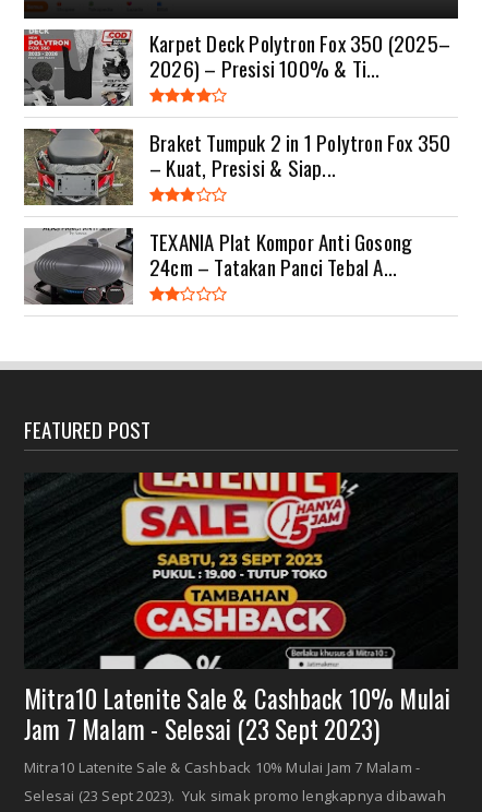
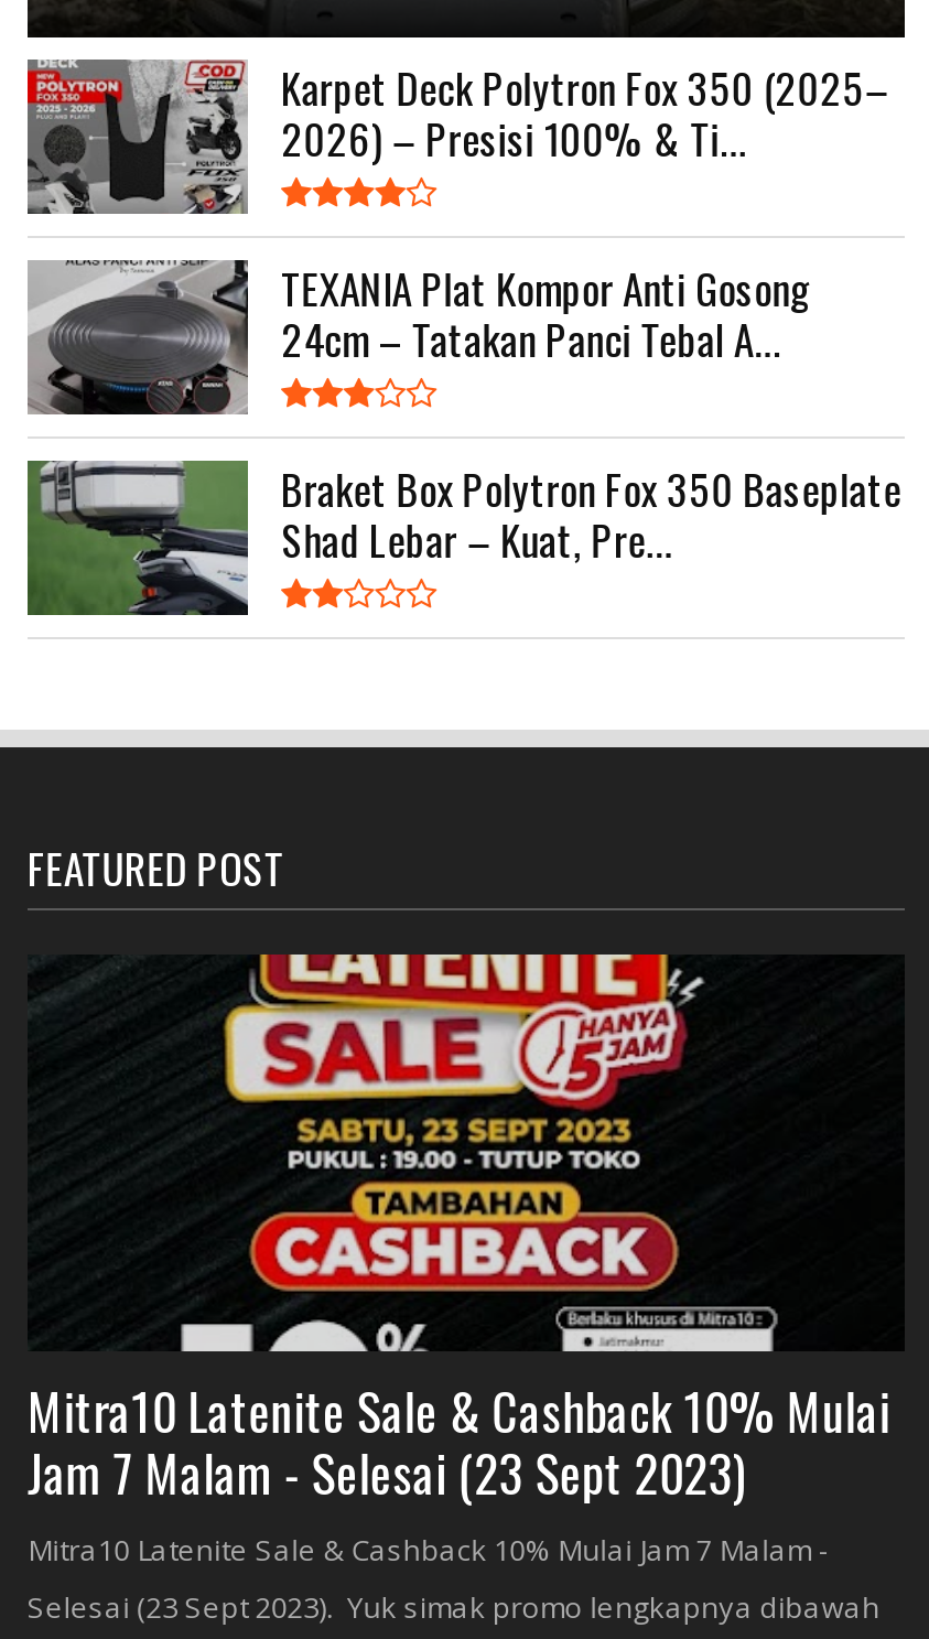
- [image]
- Braket Tumpuk 2 in 1 Polytron Fox 350
- – Kuat, Presisi & Siap...

moved up: [image] | TEXANIA Plat Kompor Anti Gosong | 24cm – Tatakan Panci Tebal A...

+ [image]
+ Braket Box Polytron Fox 350 Baseplate
+ Shad Lebar – Kuat, Pre...
